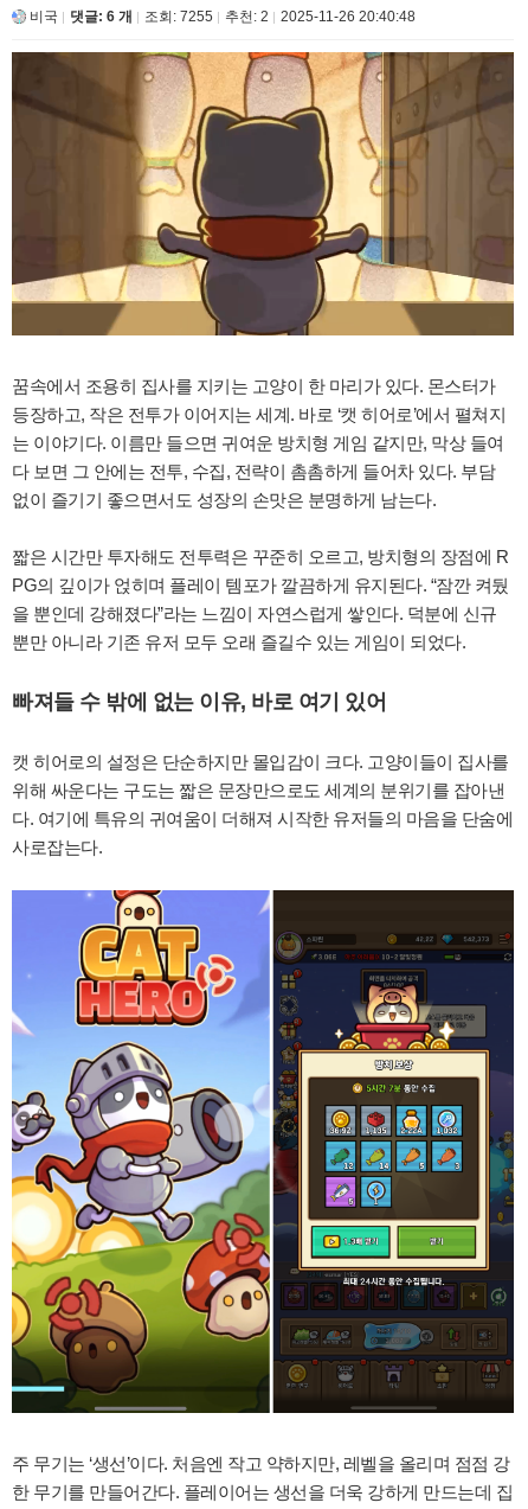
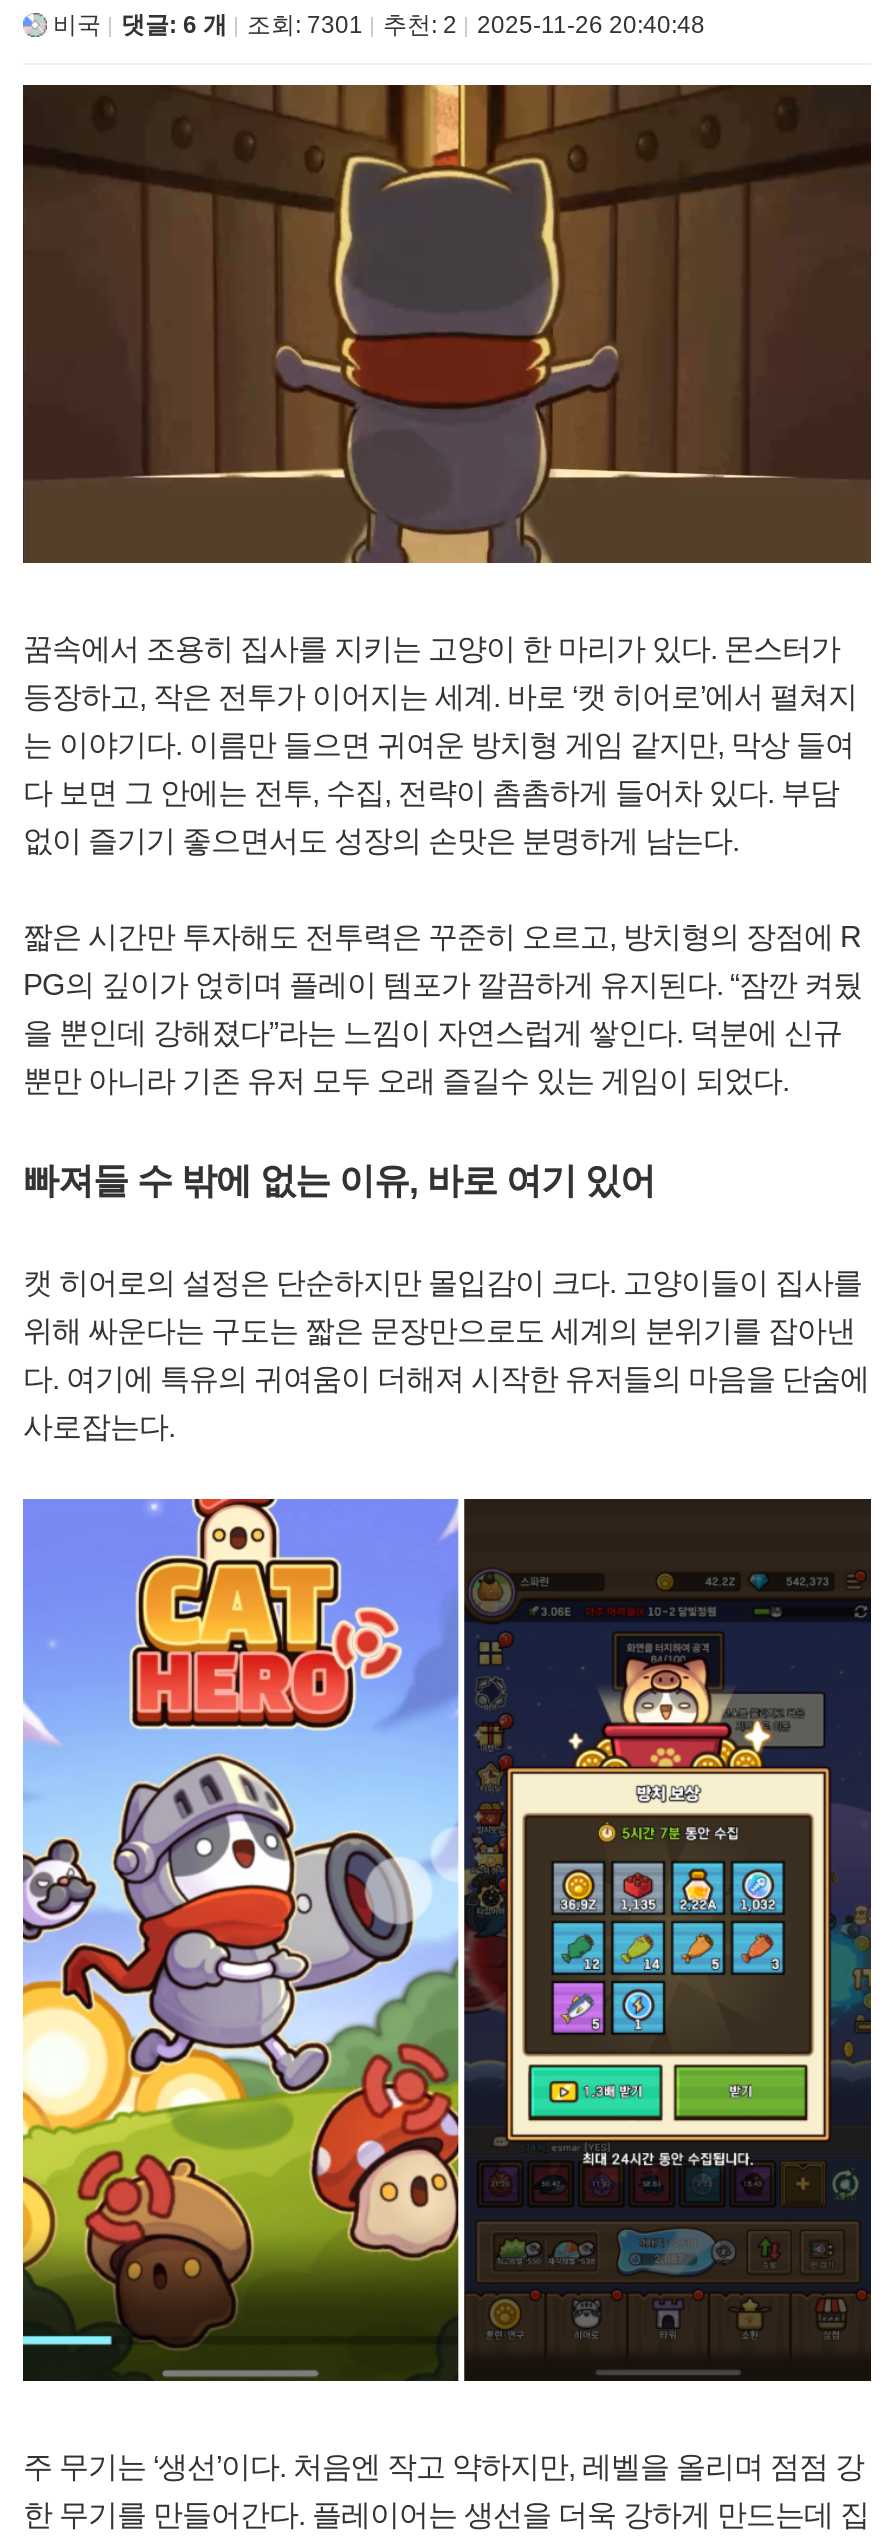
- 비국 댓글: 6 개 조회: 7255 추천: 2 2025-11-26 20:40:48
+ 비국 댓글: 6 개 조회: 7301 추천: 2 2025-11-26 20:40:48

- [image]
+ [image]
